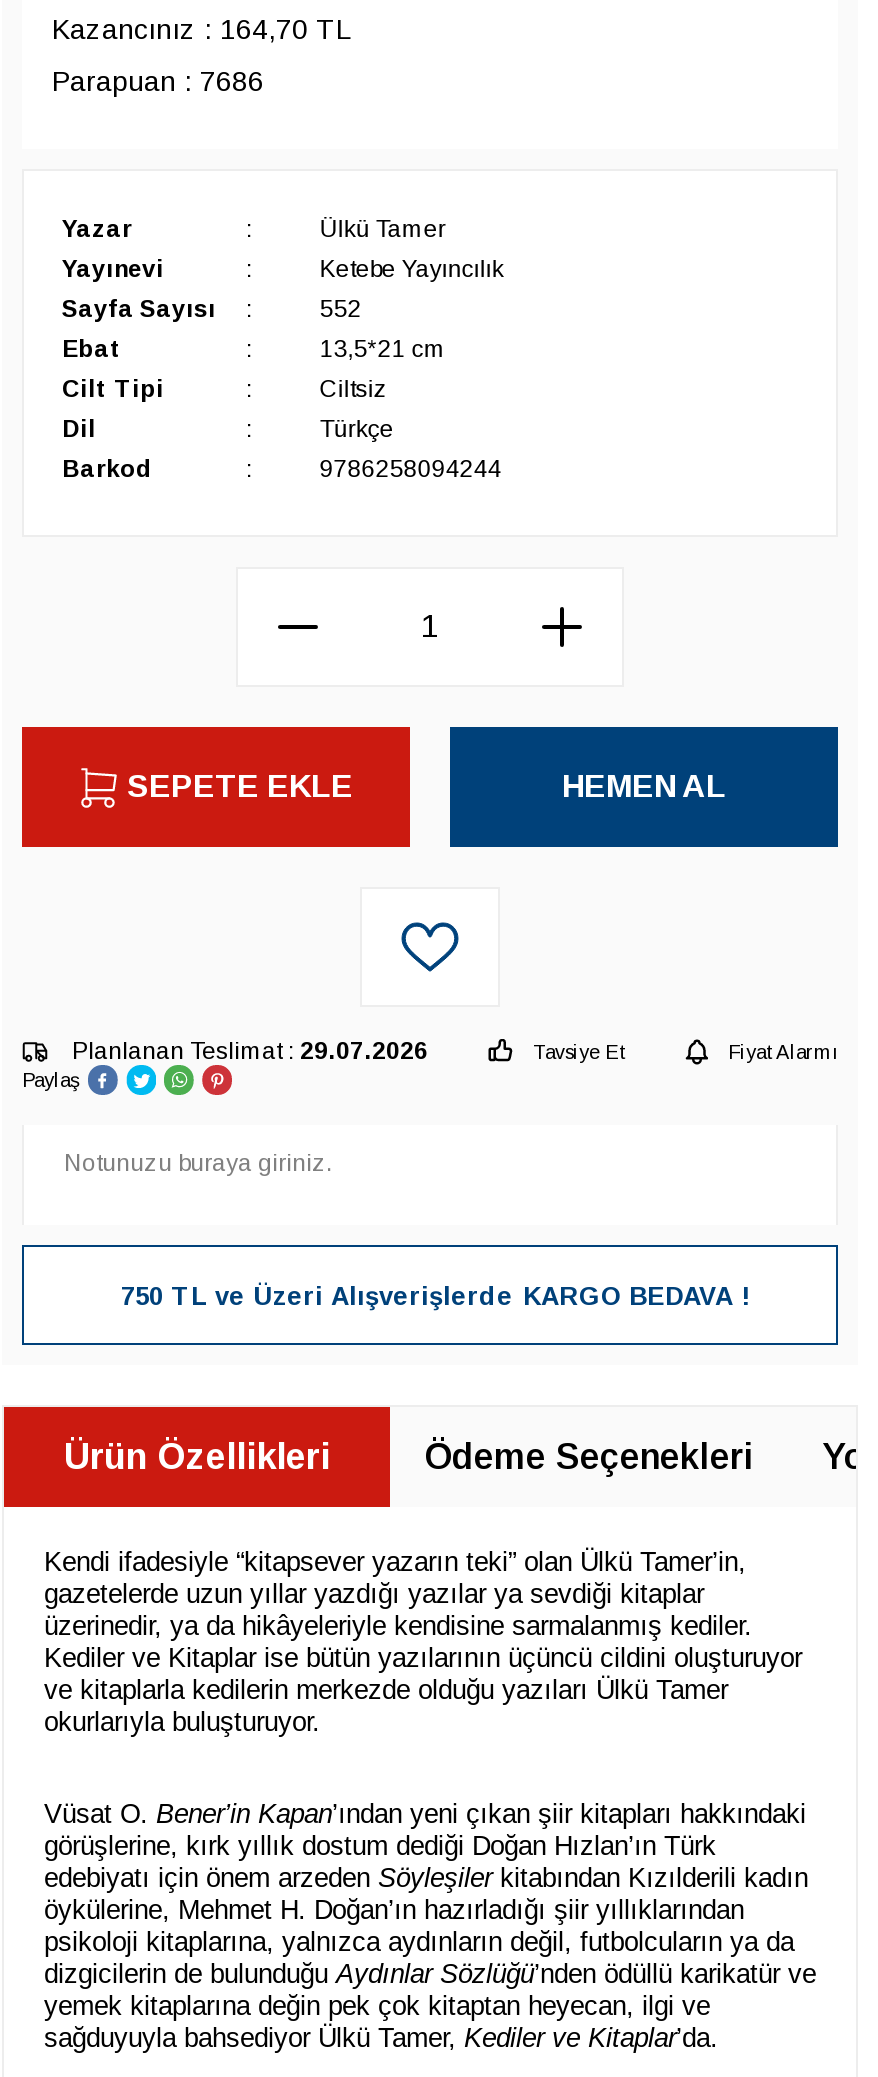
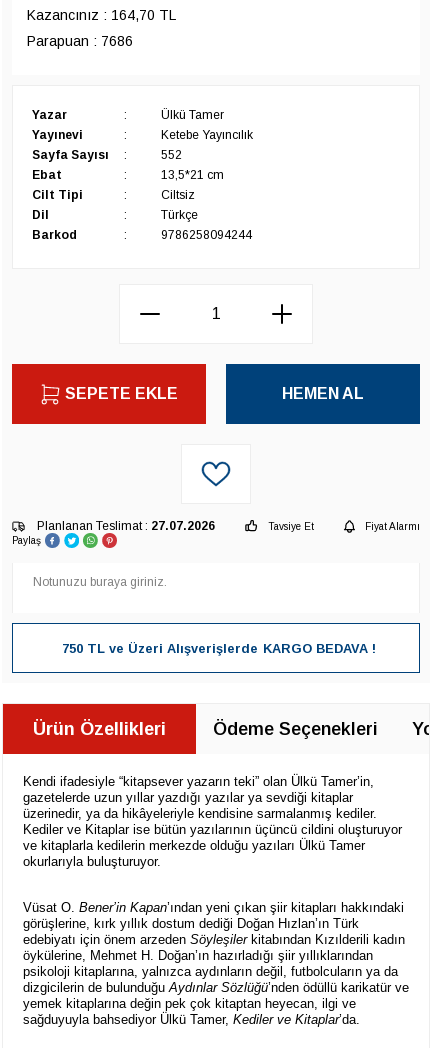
- Planlanan Teslimat : 29.07.2026
+ Planlanan Teslimat : 27.07.2026
